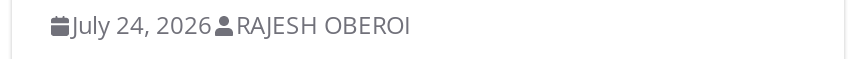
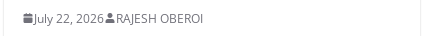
- July 24, 2026 RAJESH OBEROI
+ July 22, 2026 RAJESH OBEROI
